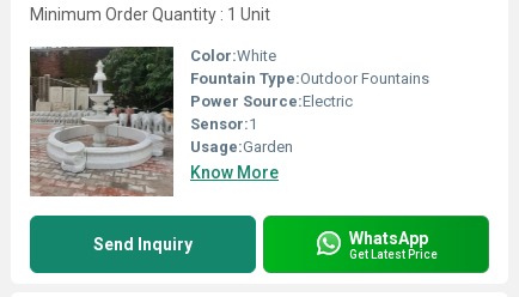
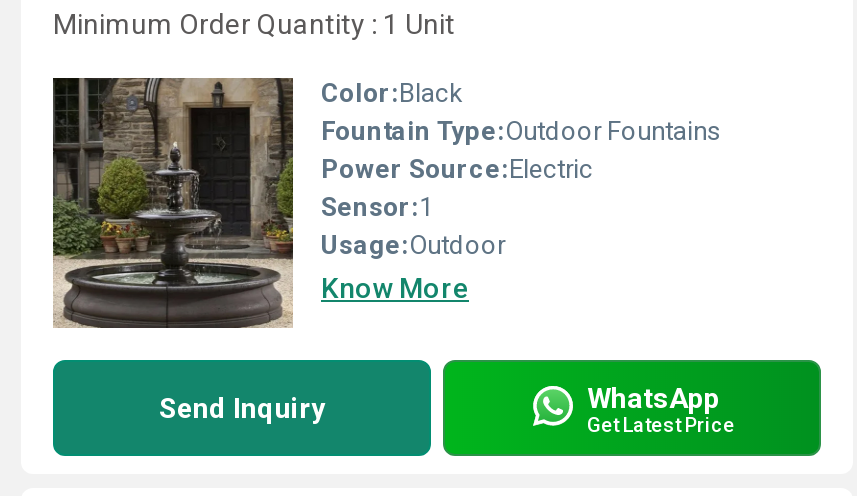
- [image]
- Color:White
+ [image]
+ Color:Black

- Usage:Garden
+ Usage:Outdoor
